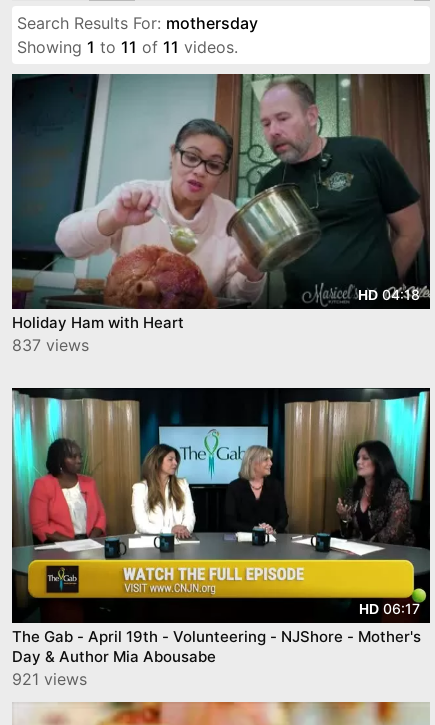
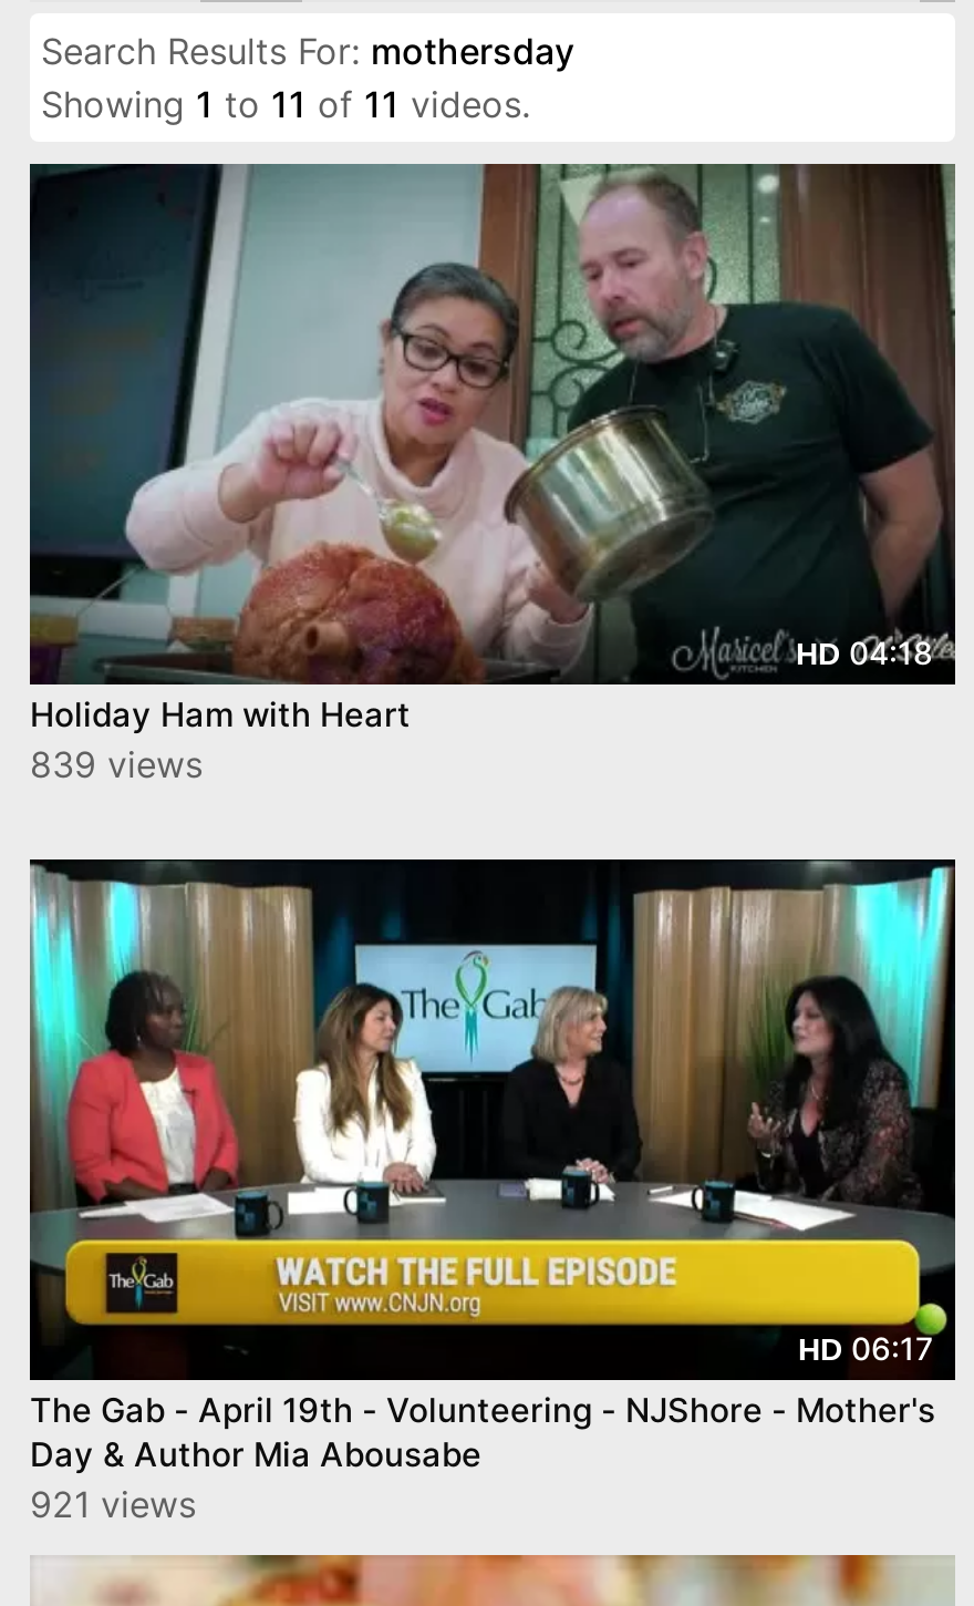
- 837 views
+ 839 views
